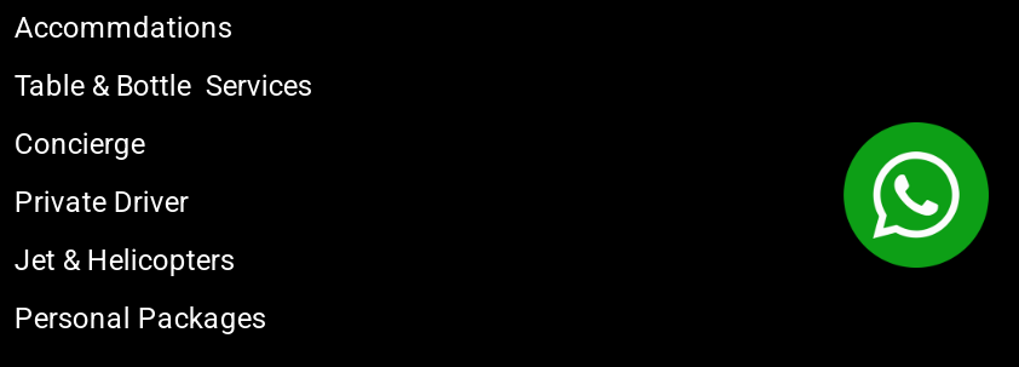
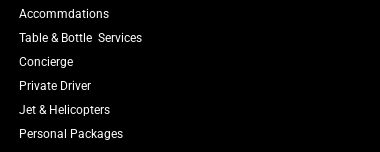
- [image]
